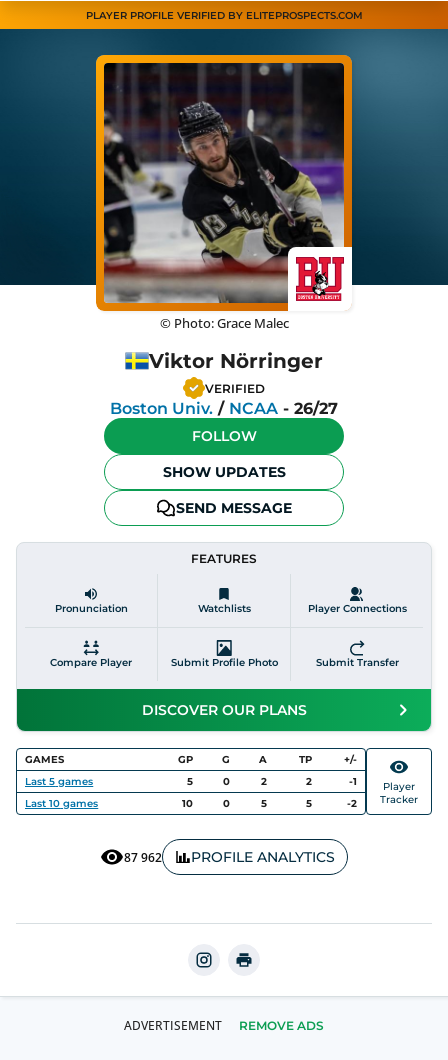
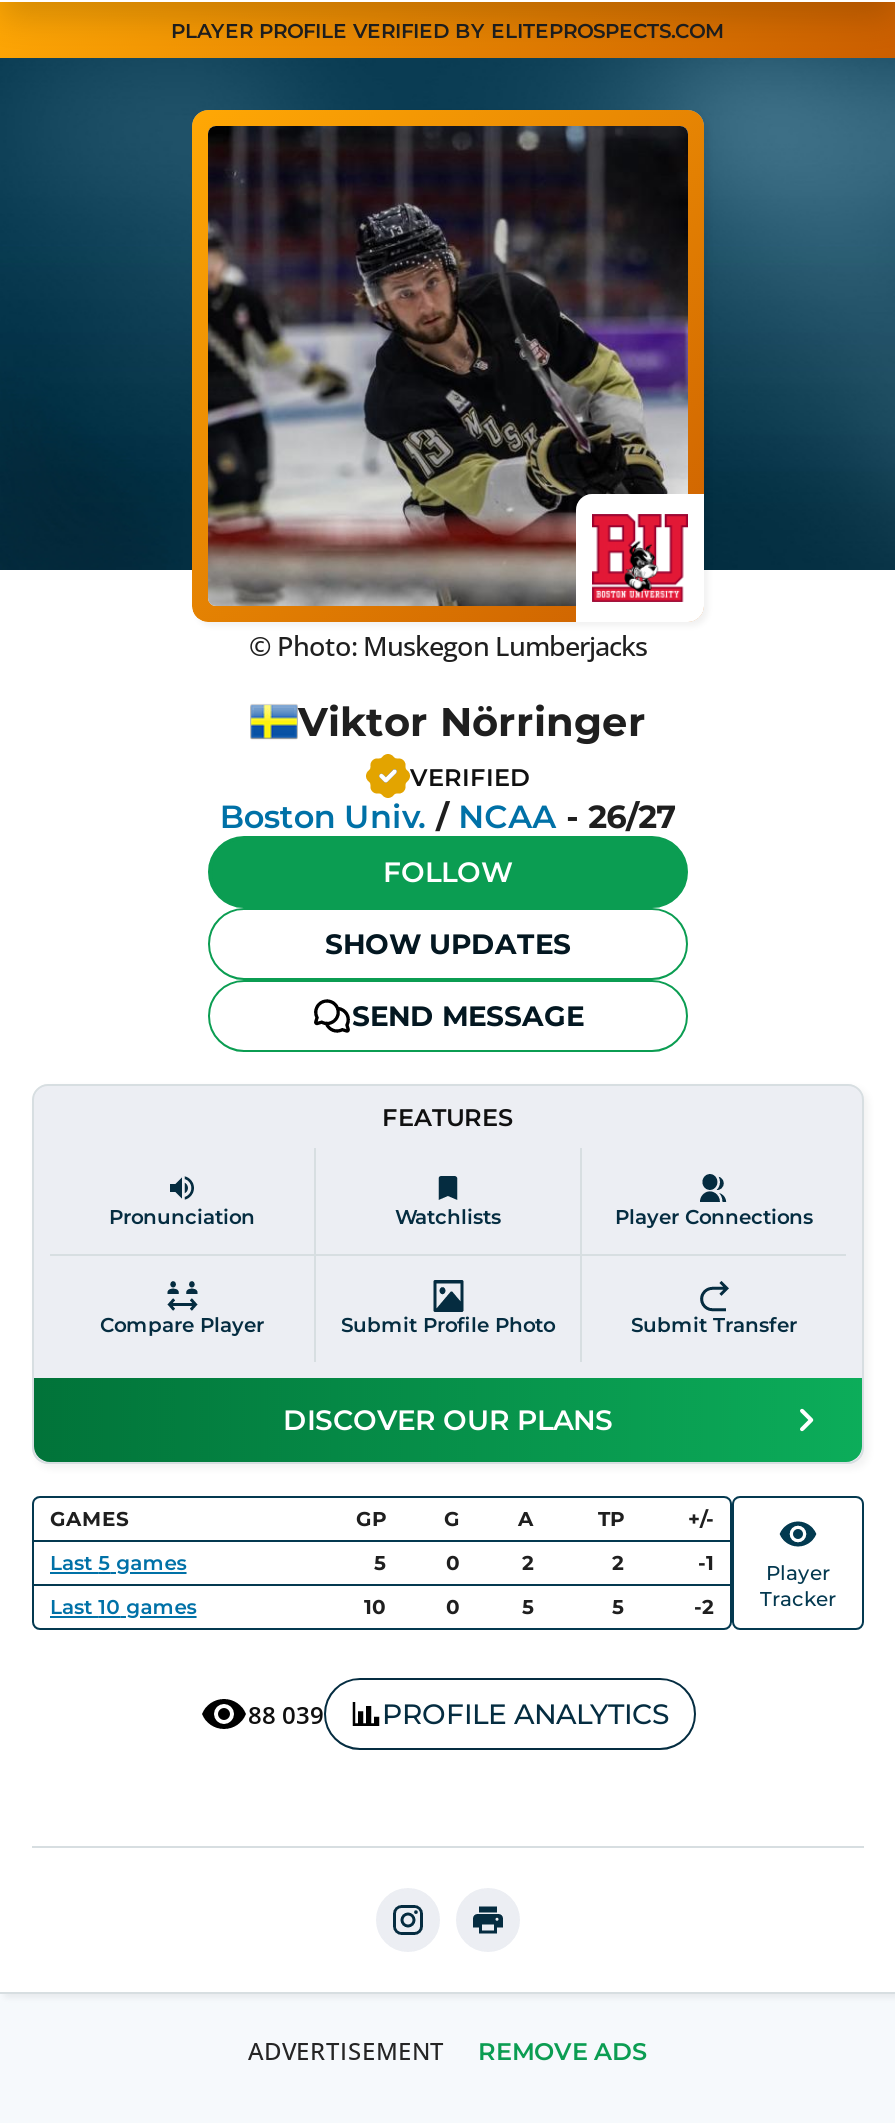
- © Photo: Grace Malec
+ © Photo: Muskegon Lumberjacks

- 87 962 PROFILE ANALYTICS
+ 88 039 PROFILE ANALYTICS
